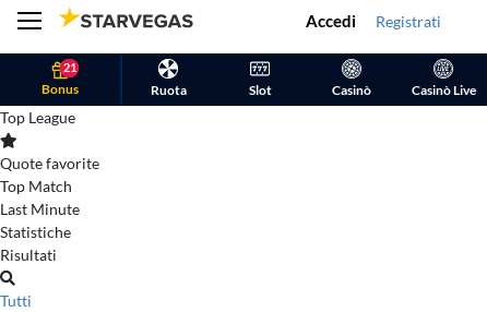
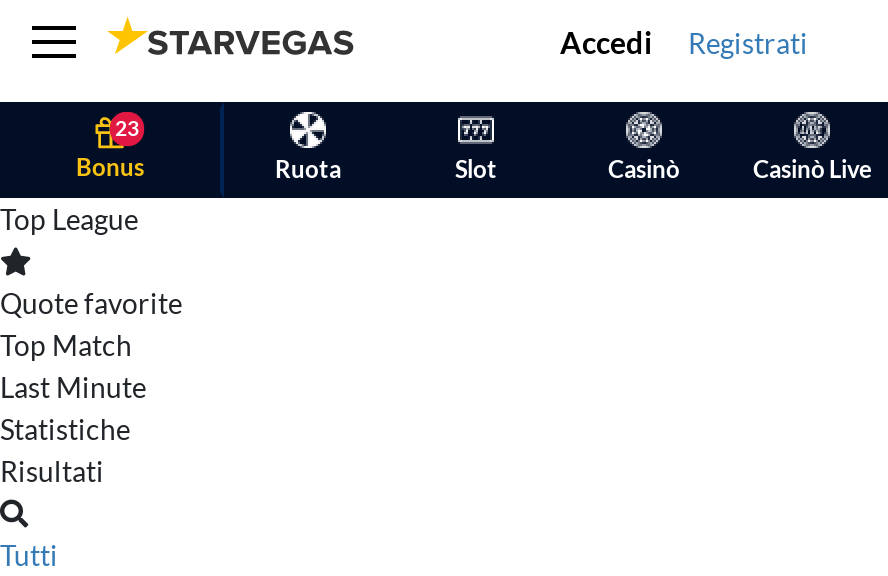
- 21
+ 23
